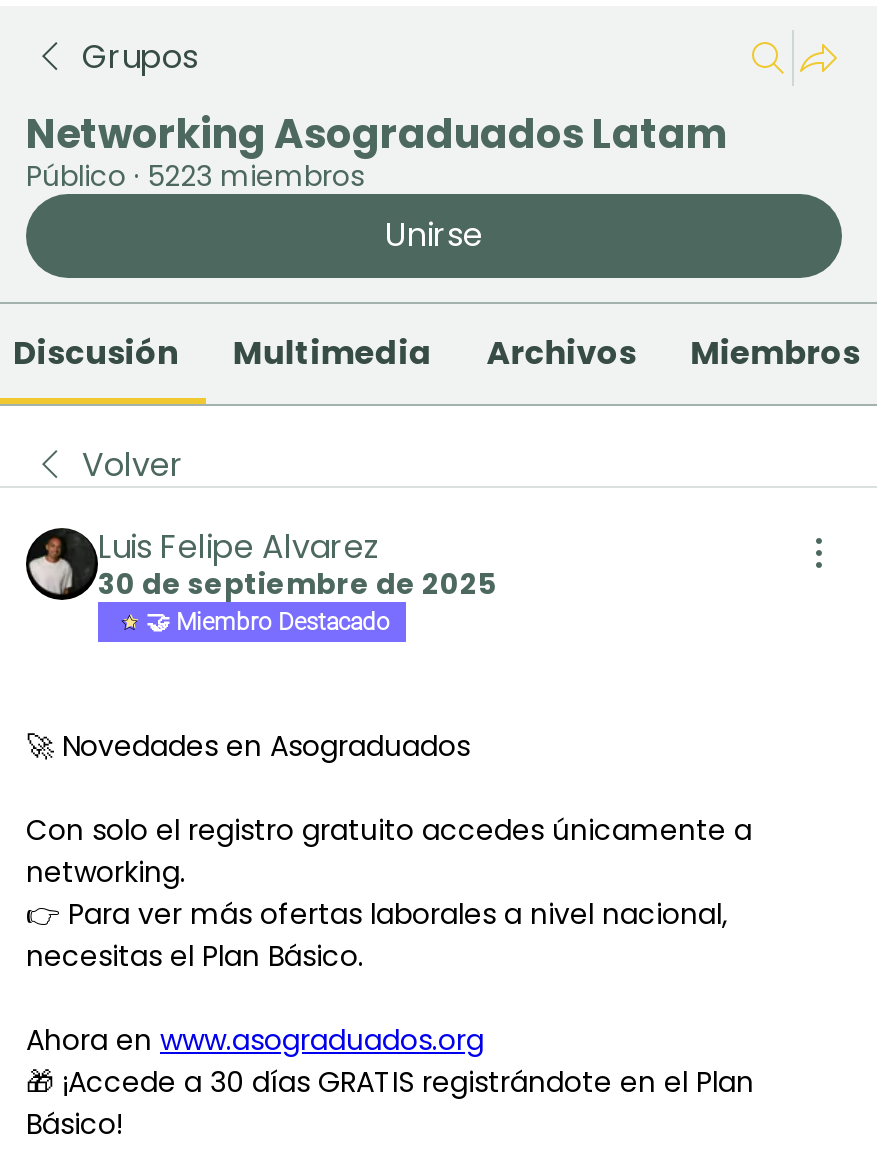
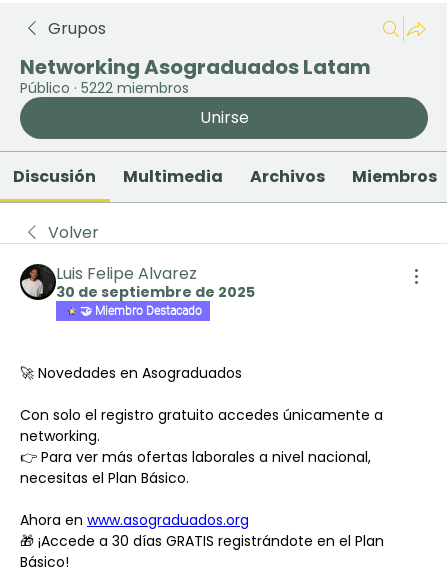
- Público · 5223 miembros
+ Público · 5222 miembros
